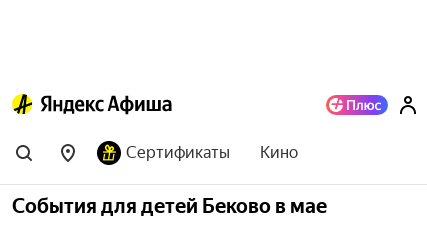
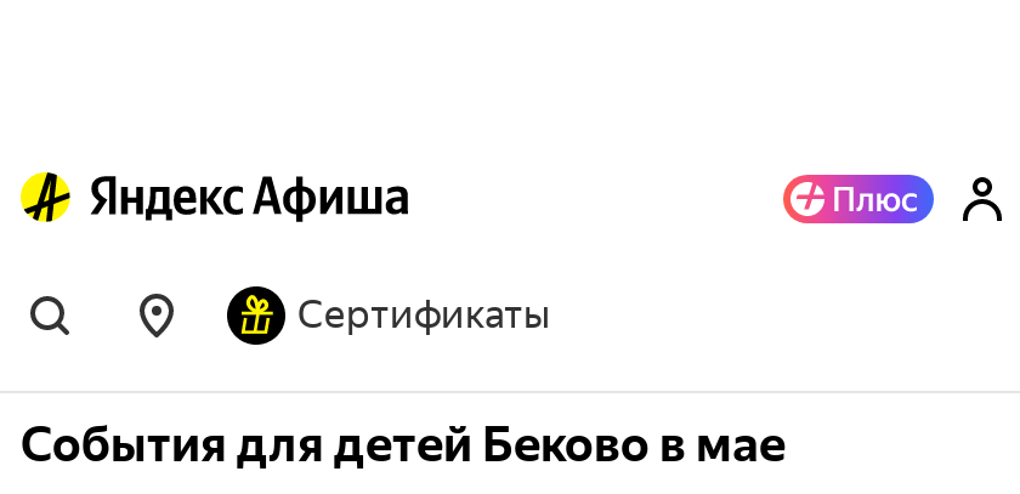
- Кино
